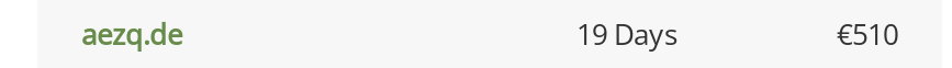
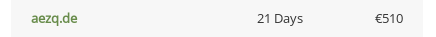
- 19 Days
+ 21 Days
